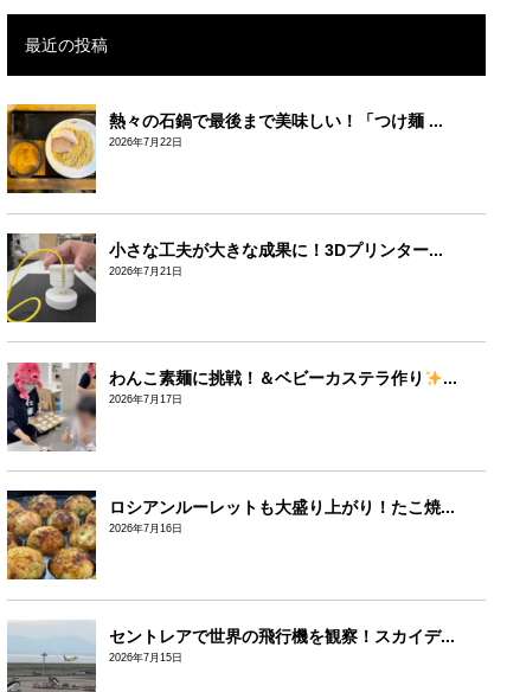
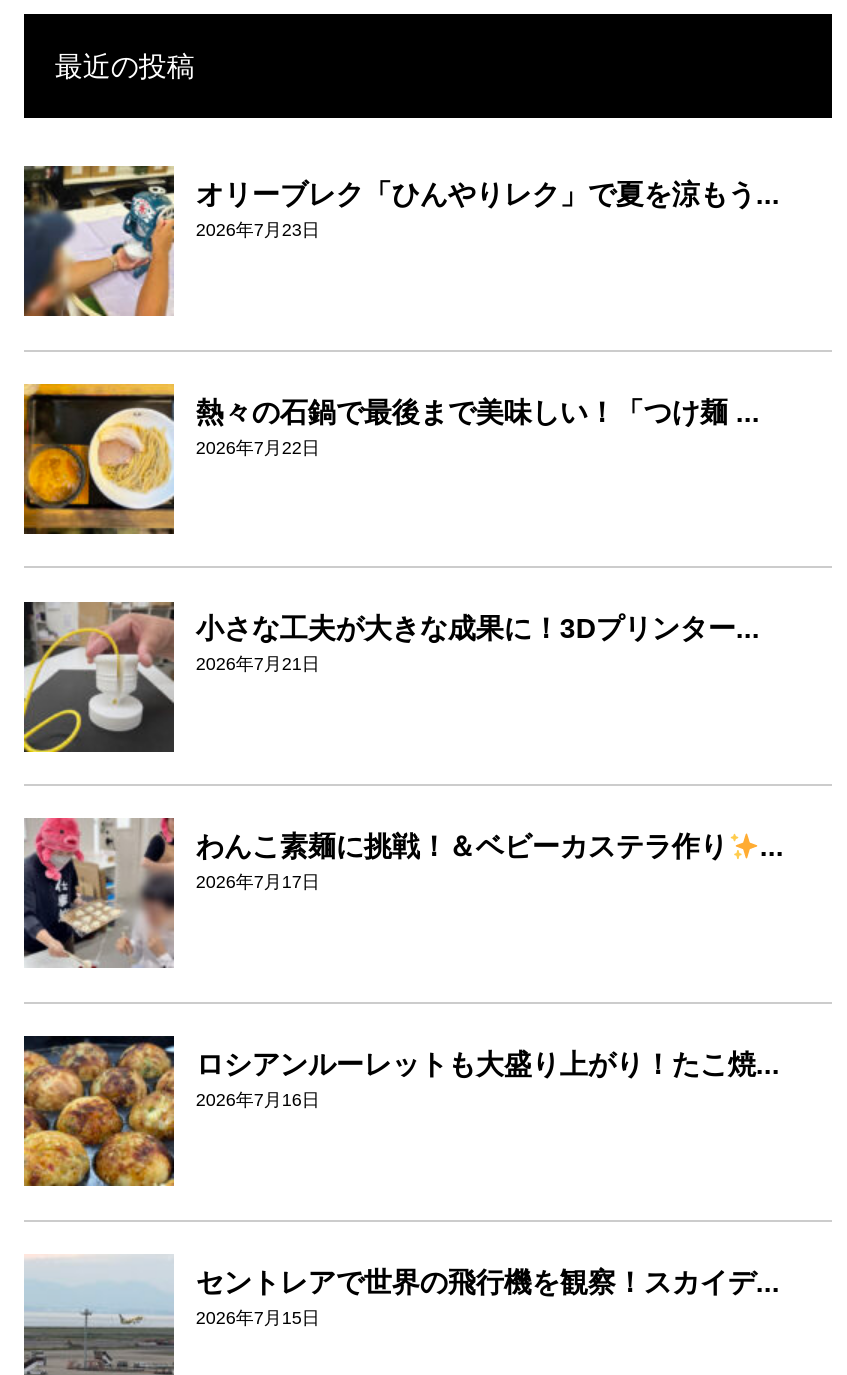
+ [image]
+ オリーブレク「ひんやりレク」で夏を涼もう...
+ 2026年7月23日
